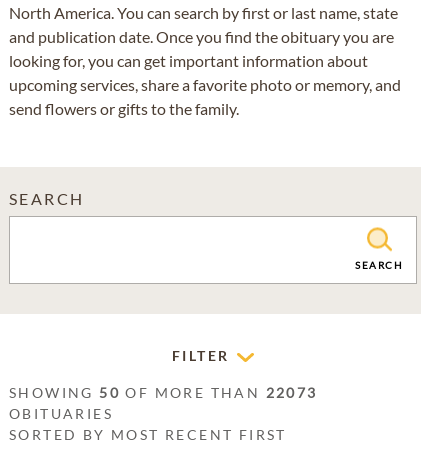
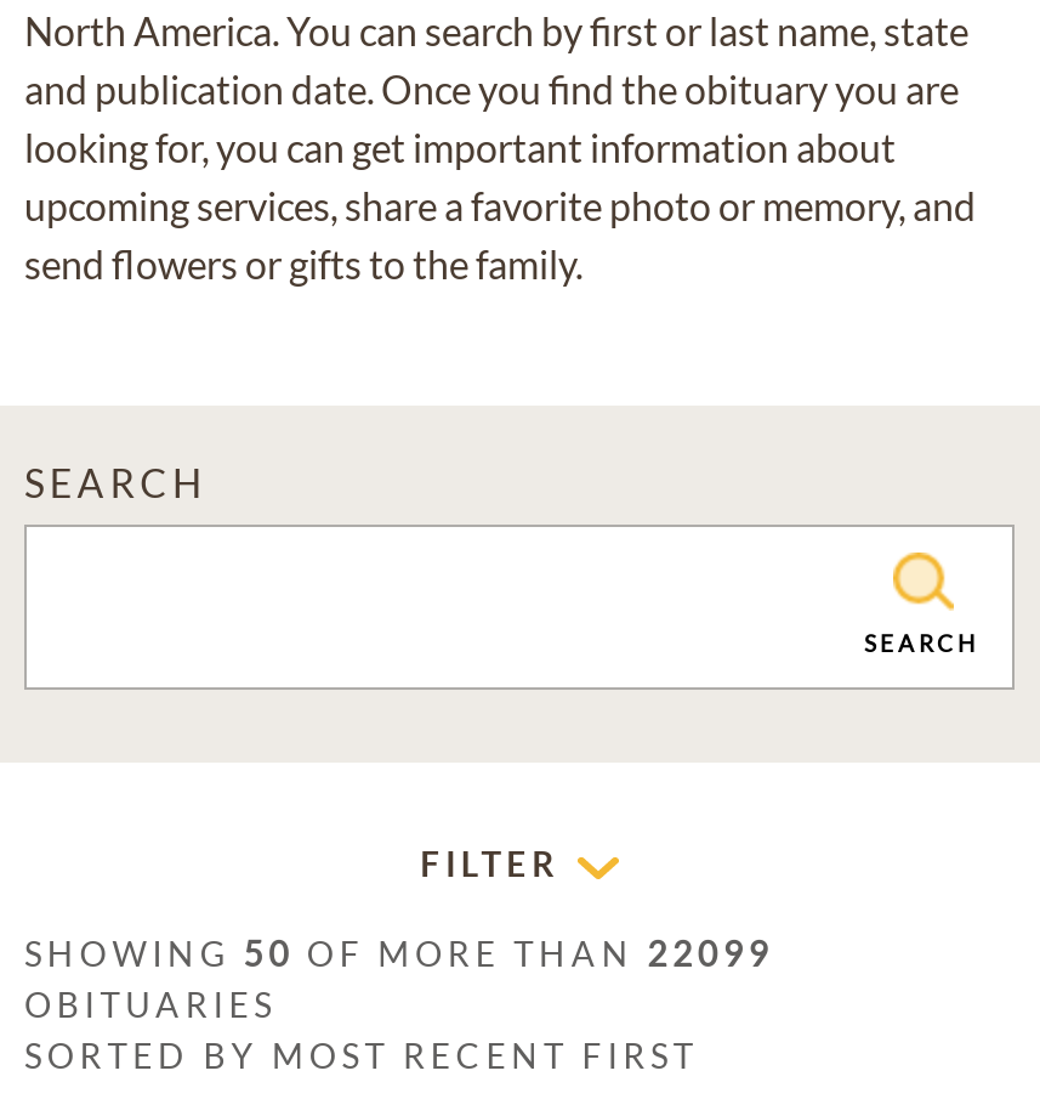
- SHOWING 50 OF MORE THAN 22073
+ SHOWING 50 OF MORE THAN 22099
